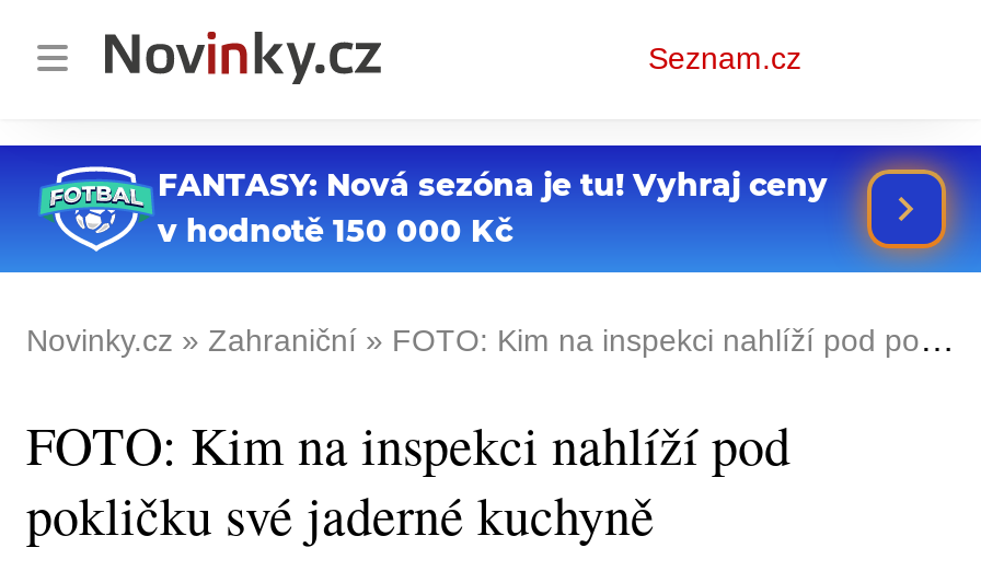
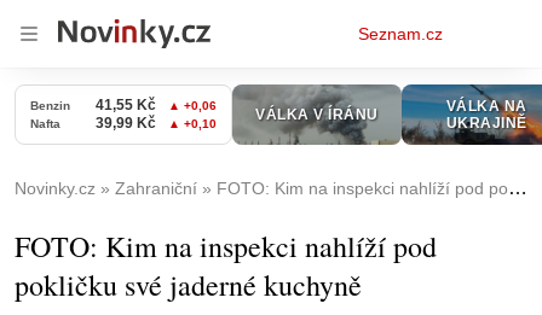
- [image]
+ [image]
